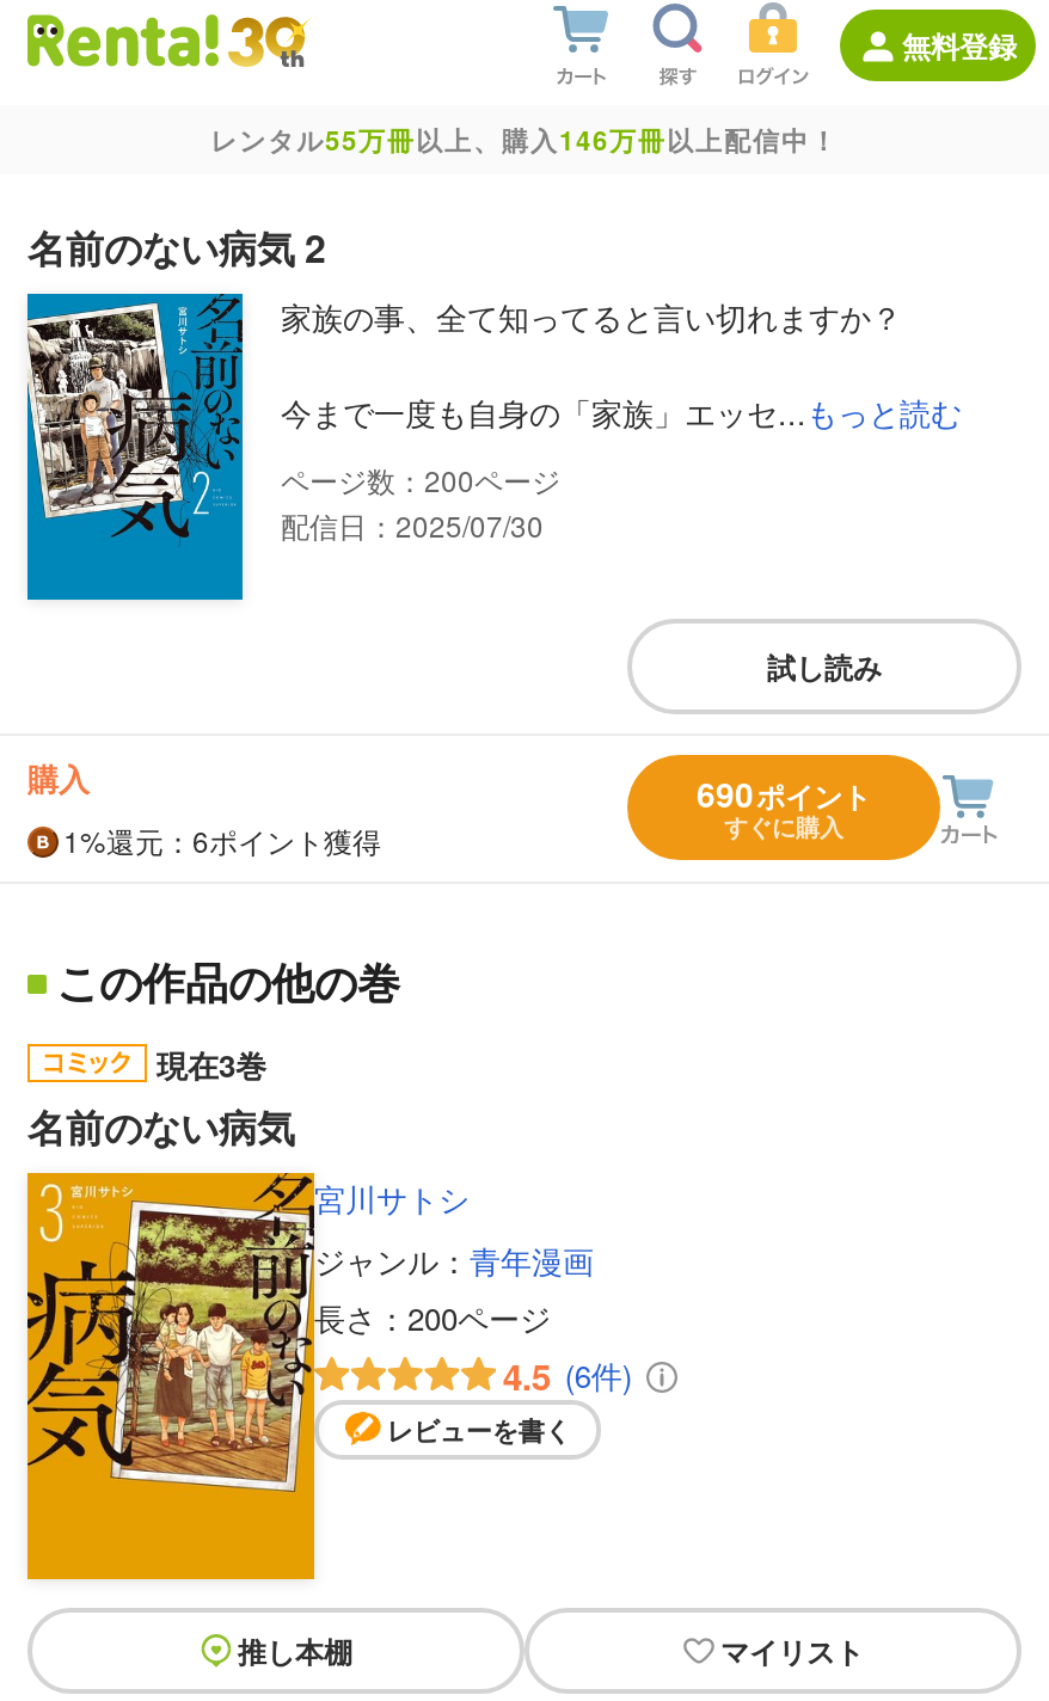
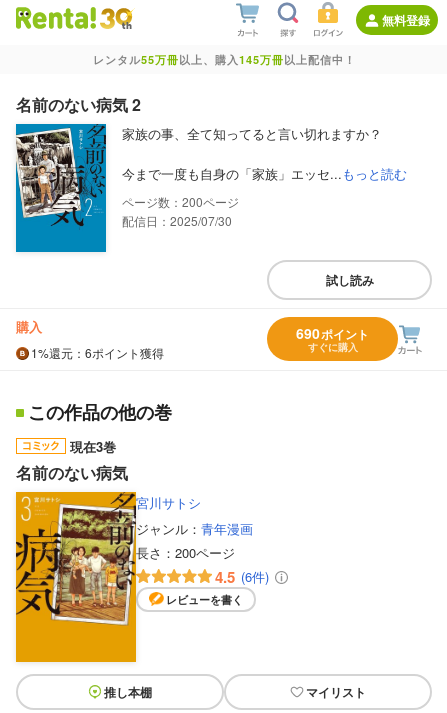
- レンタル55万冊以上、購入146万冊以上配信中！
+ レンタル55万冊以上、購入145万冊以上配信中！
